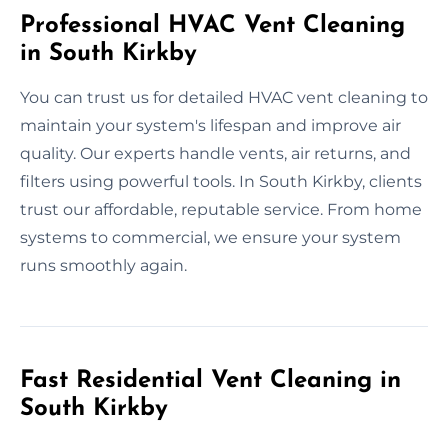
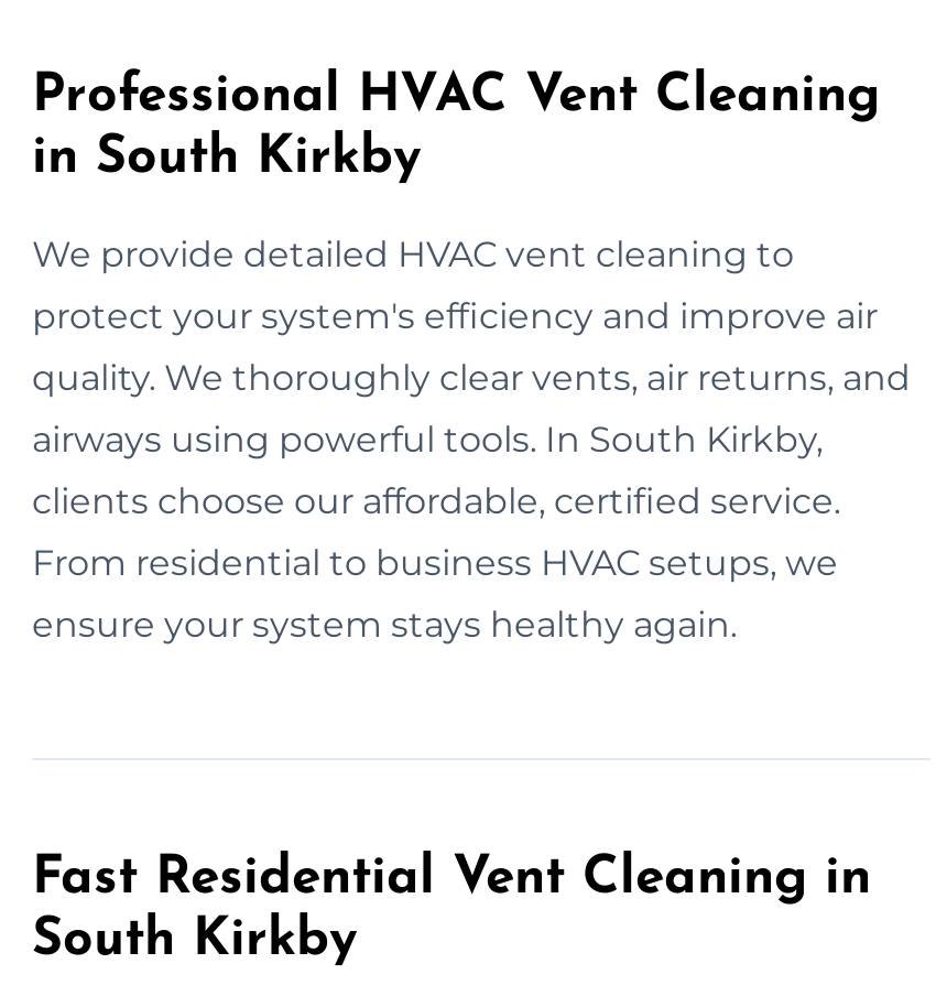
- You can trust us for detailed HVAC vent cleaning to
+ We provide detailed HVAC vent cleaning to

- maintain your system's lifespan and improve air
+ protect your system's efficiency and improve air

- quality. Our experts handle vents, air returns, and
+ quality. We thoroughly clear vents, air returns, and

- filters using powerful tools. In South Kirkby, clients
+ airways using powerful tools. In South Kirkby,

- trust our affordable, reputable service. From home
+ clients choose our affordable, certified service.

- systems to commercial, we ensure your system
+ From residential to business HVAC setups, we

- runs smoothly again.
+ ensure your system stays healthy again.
